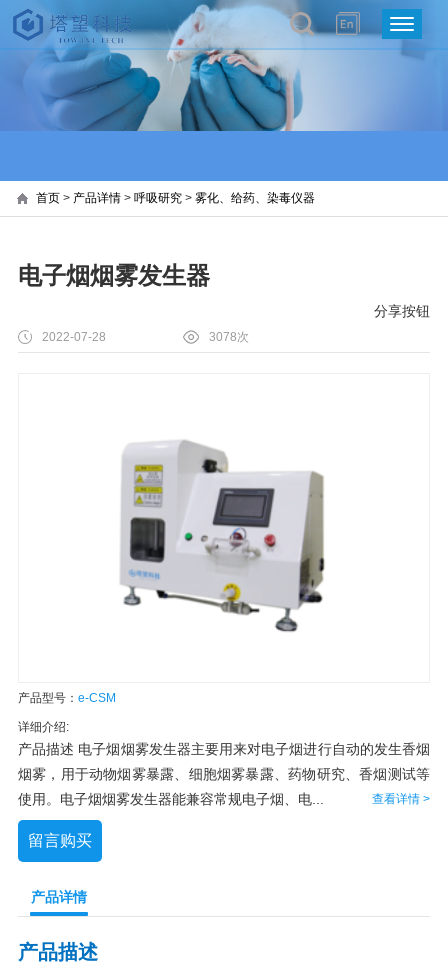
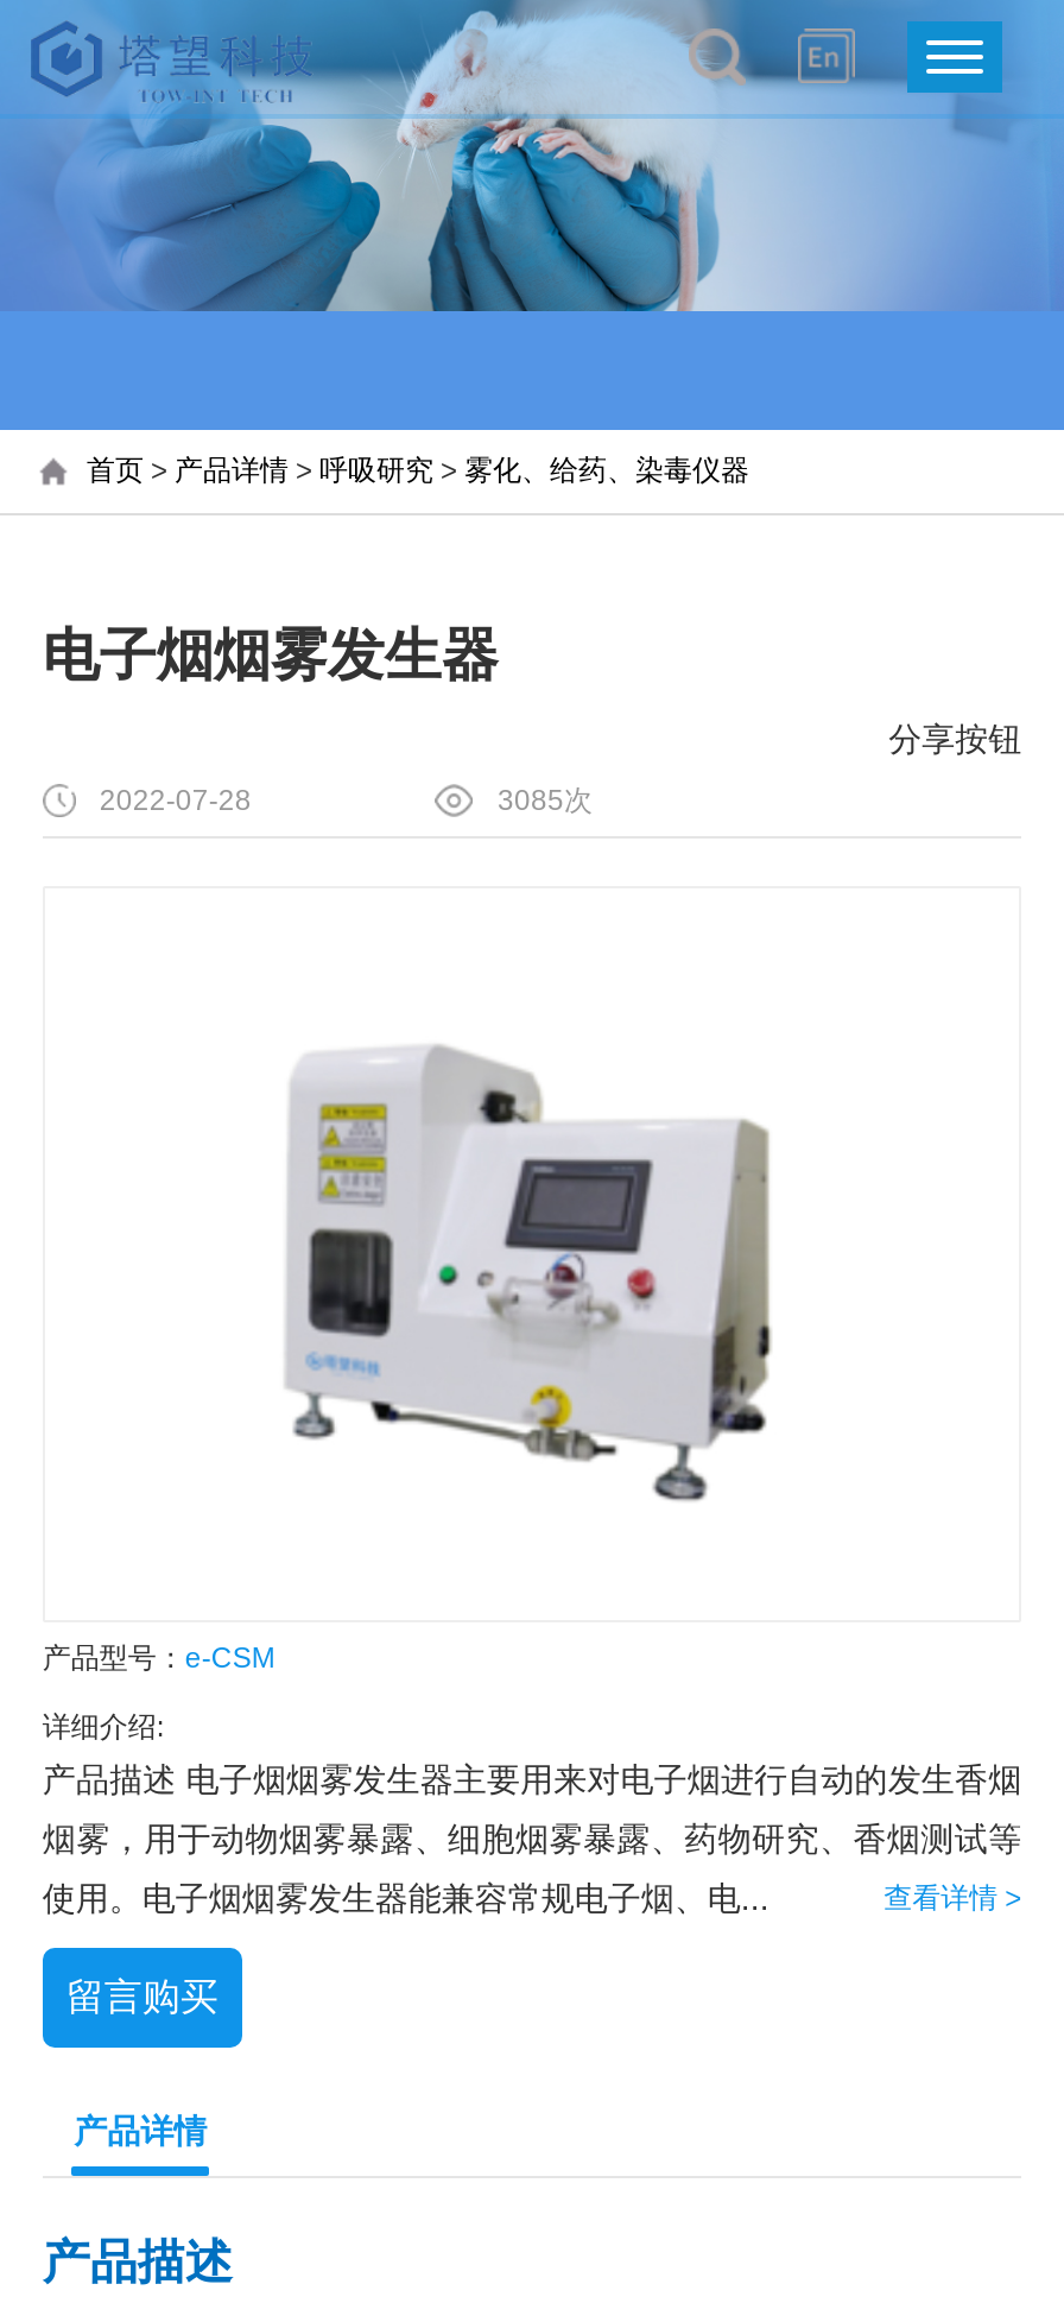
- 3078次
+ 3085次
